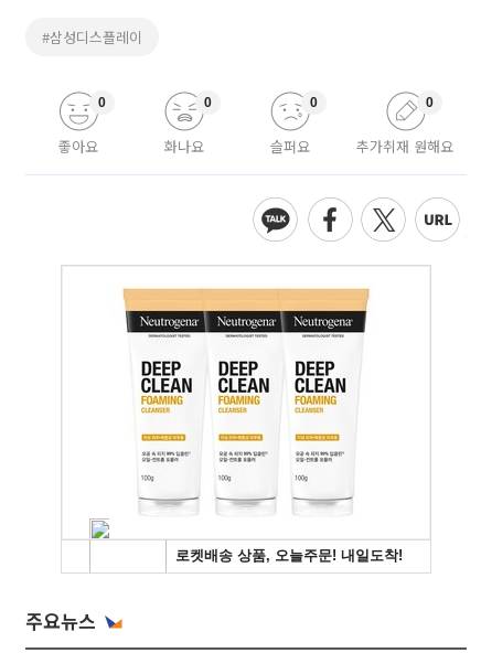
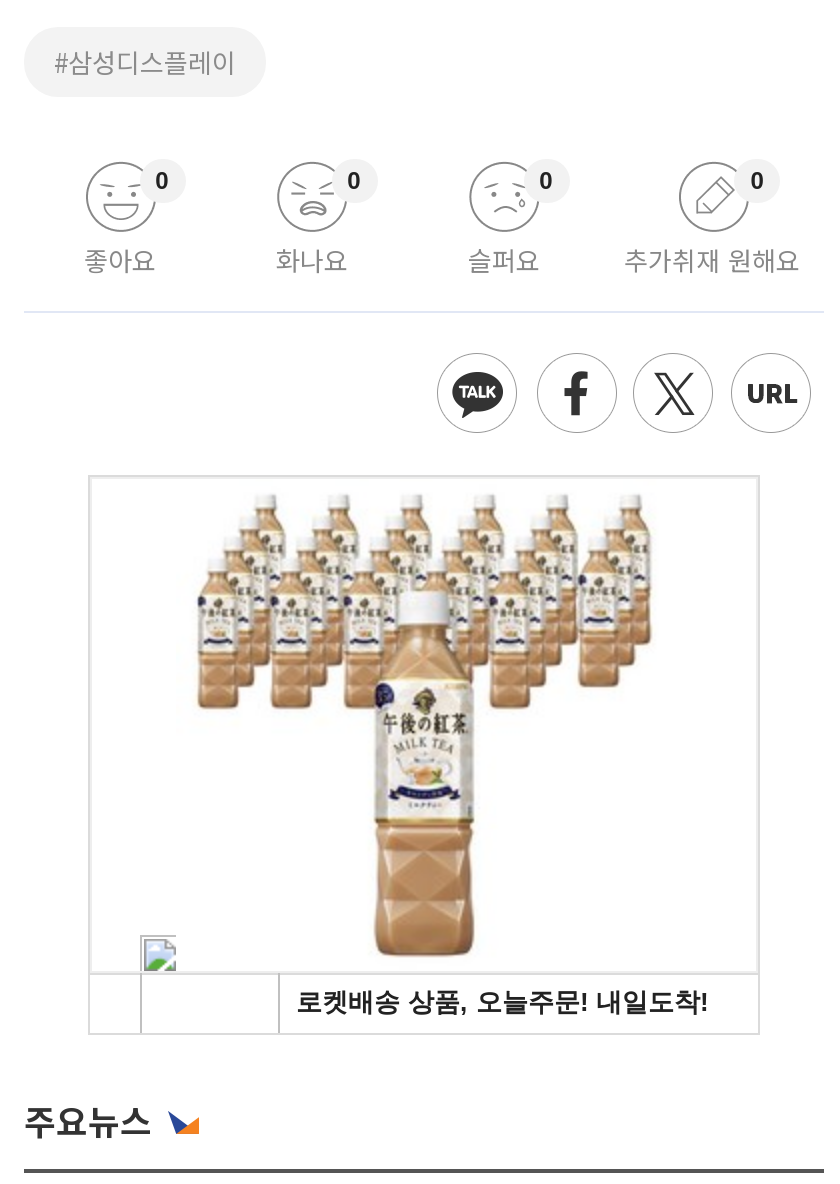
- [image]
+ [image]
